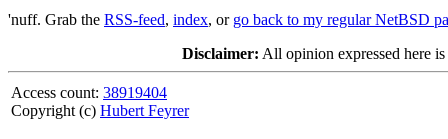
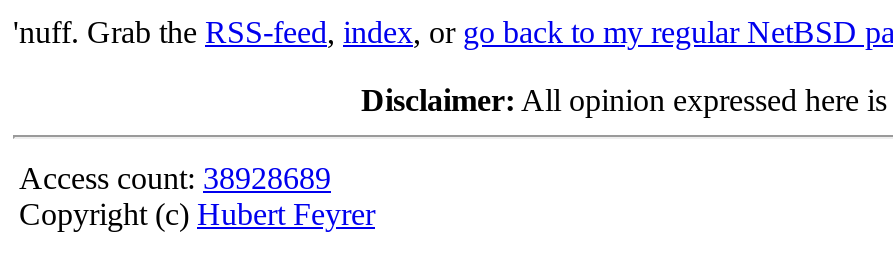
- Access count: 38919404
+ Access count: 38928689
